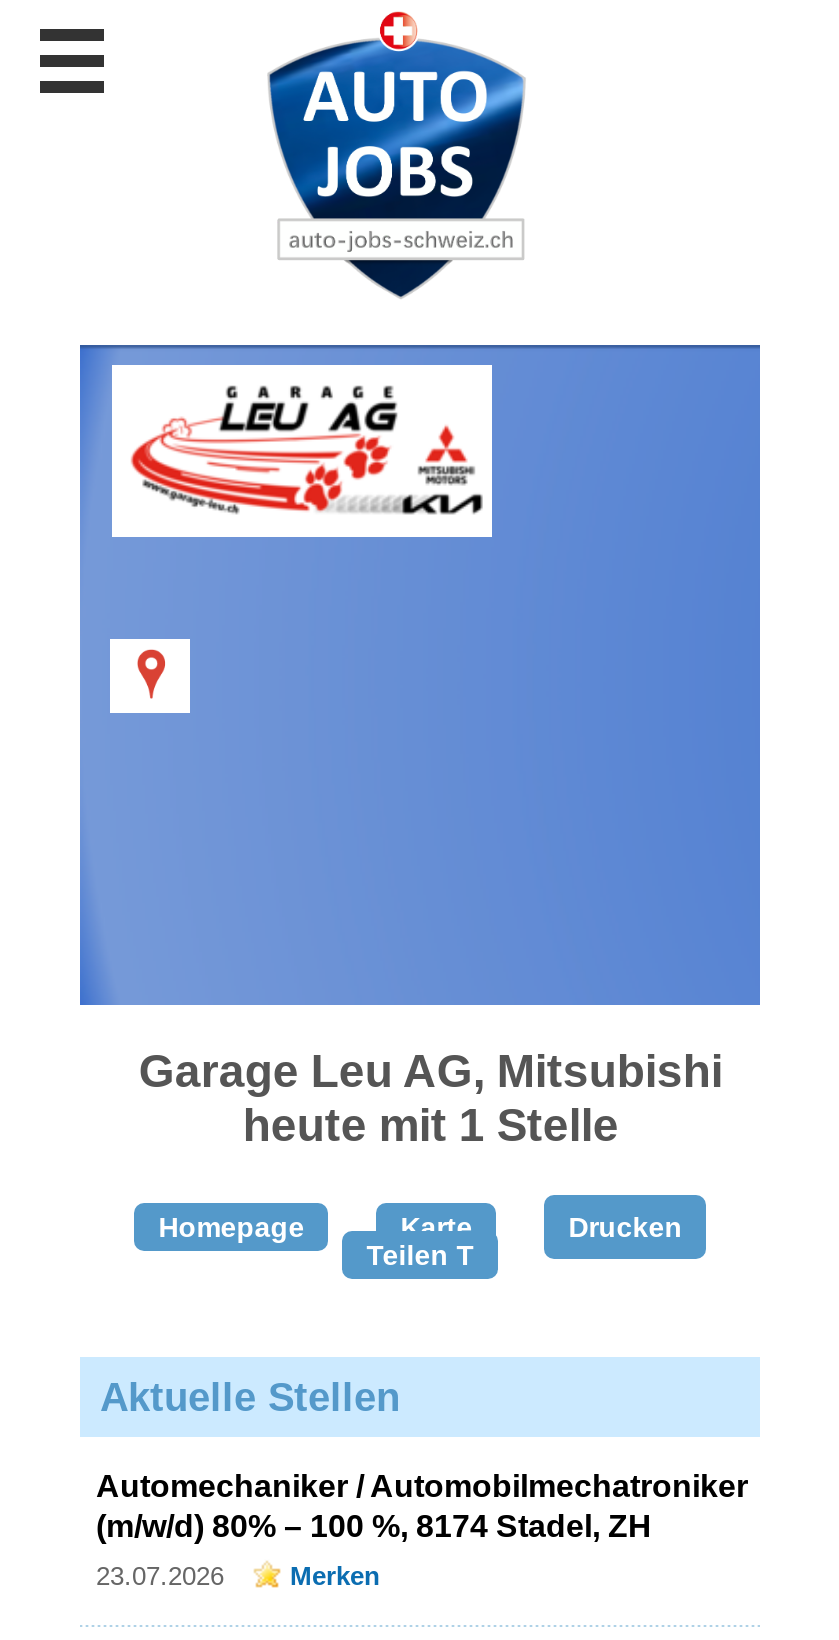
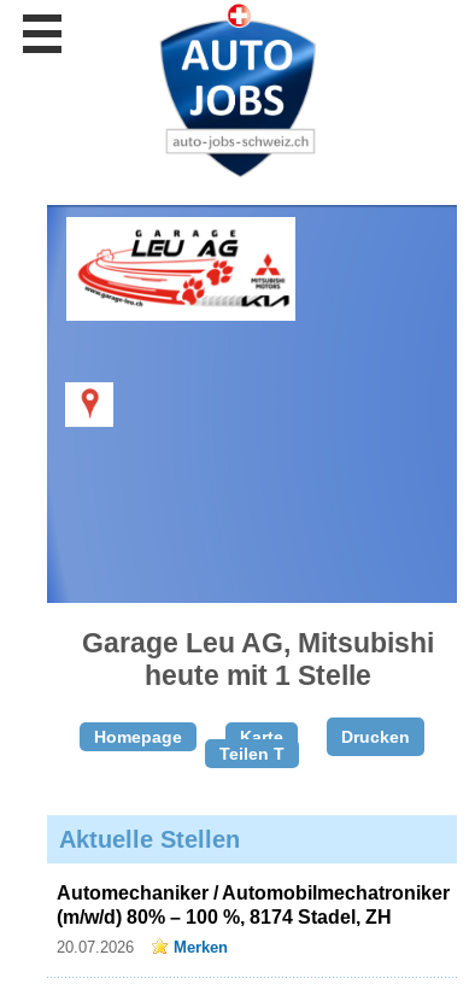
- 23.07.2026 Merken
+ 20.07.2026 Merken
